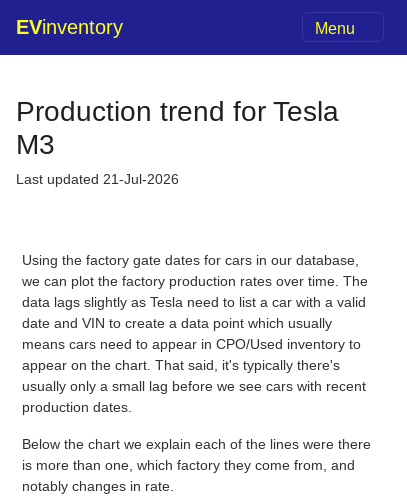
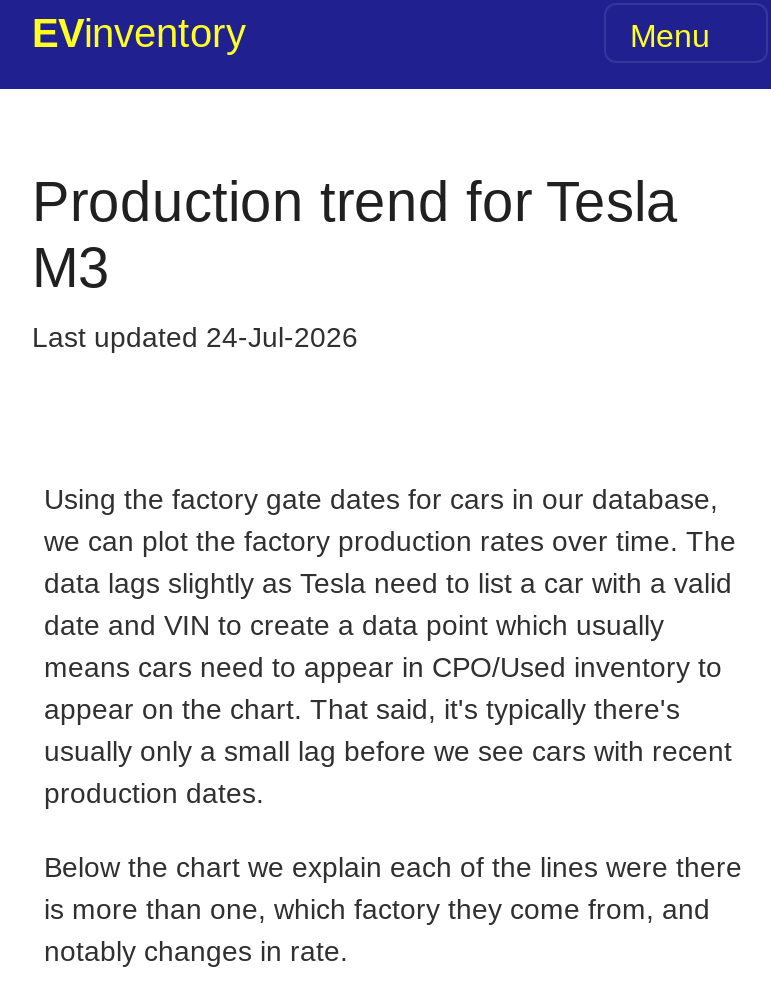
- Last updated 21-Jul-2026
+ Last updated 24-Jul-2026
